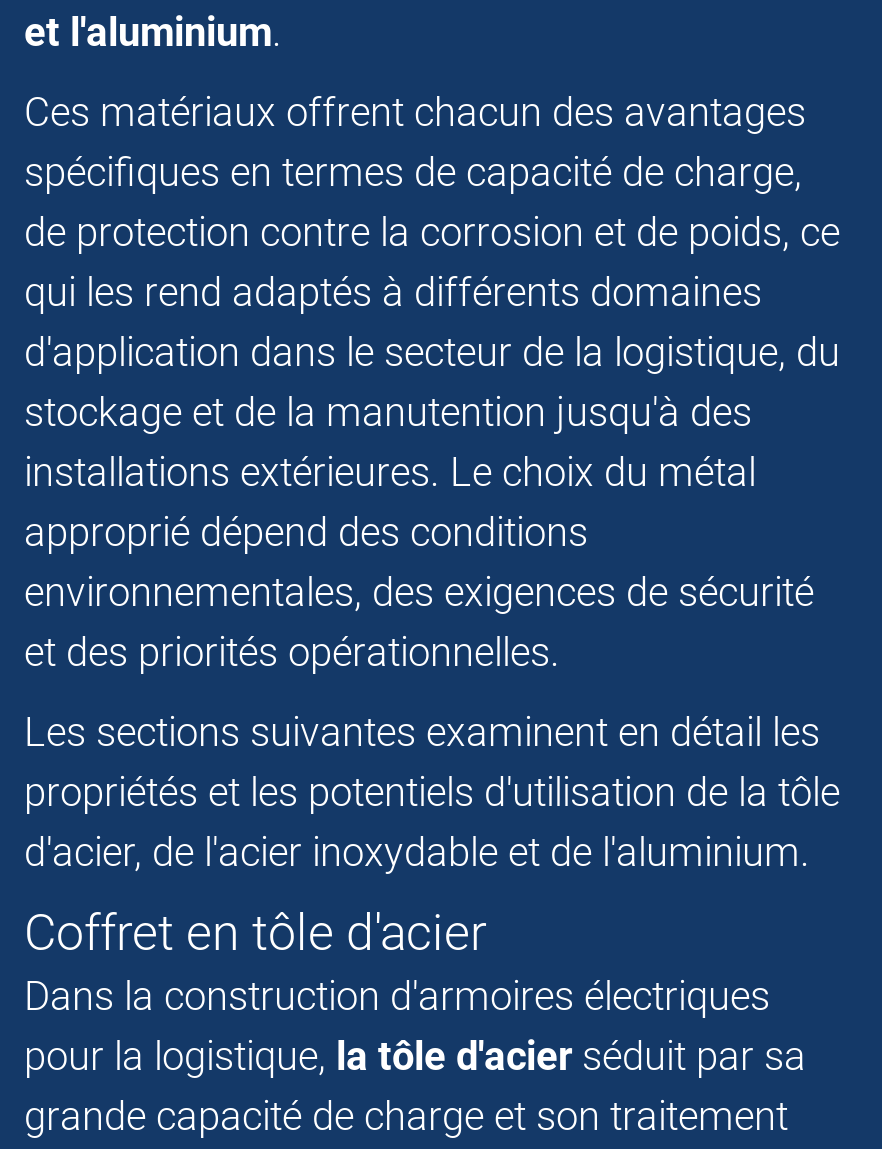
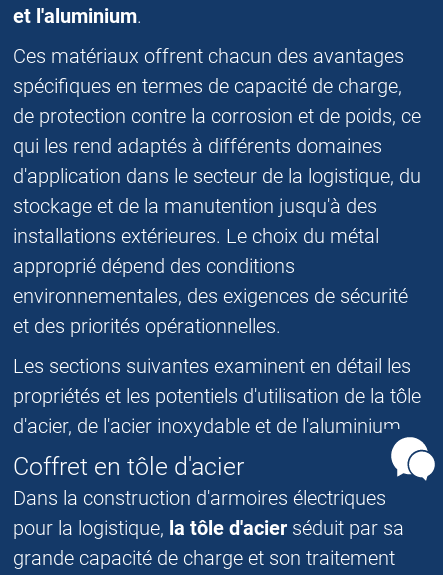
+ [image]
